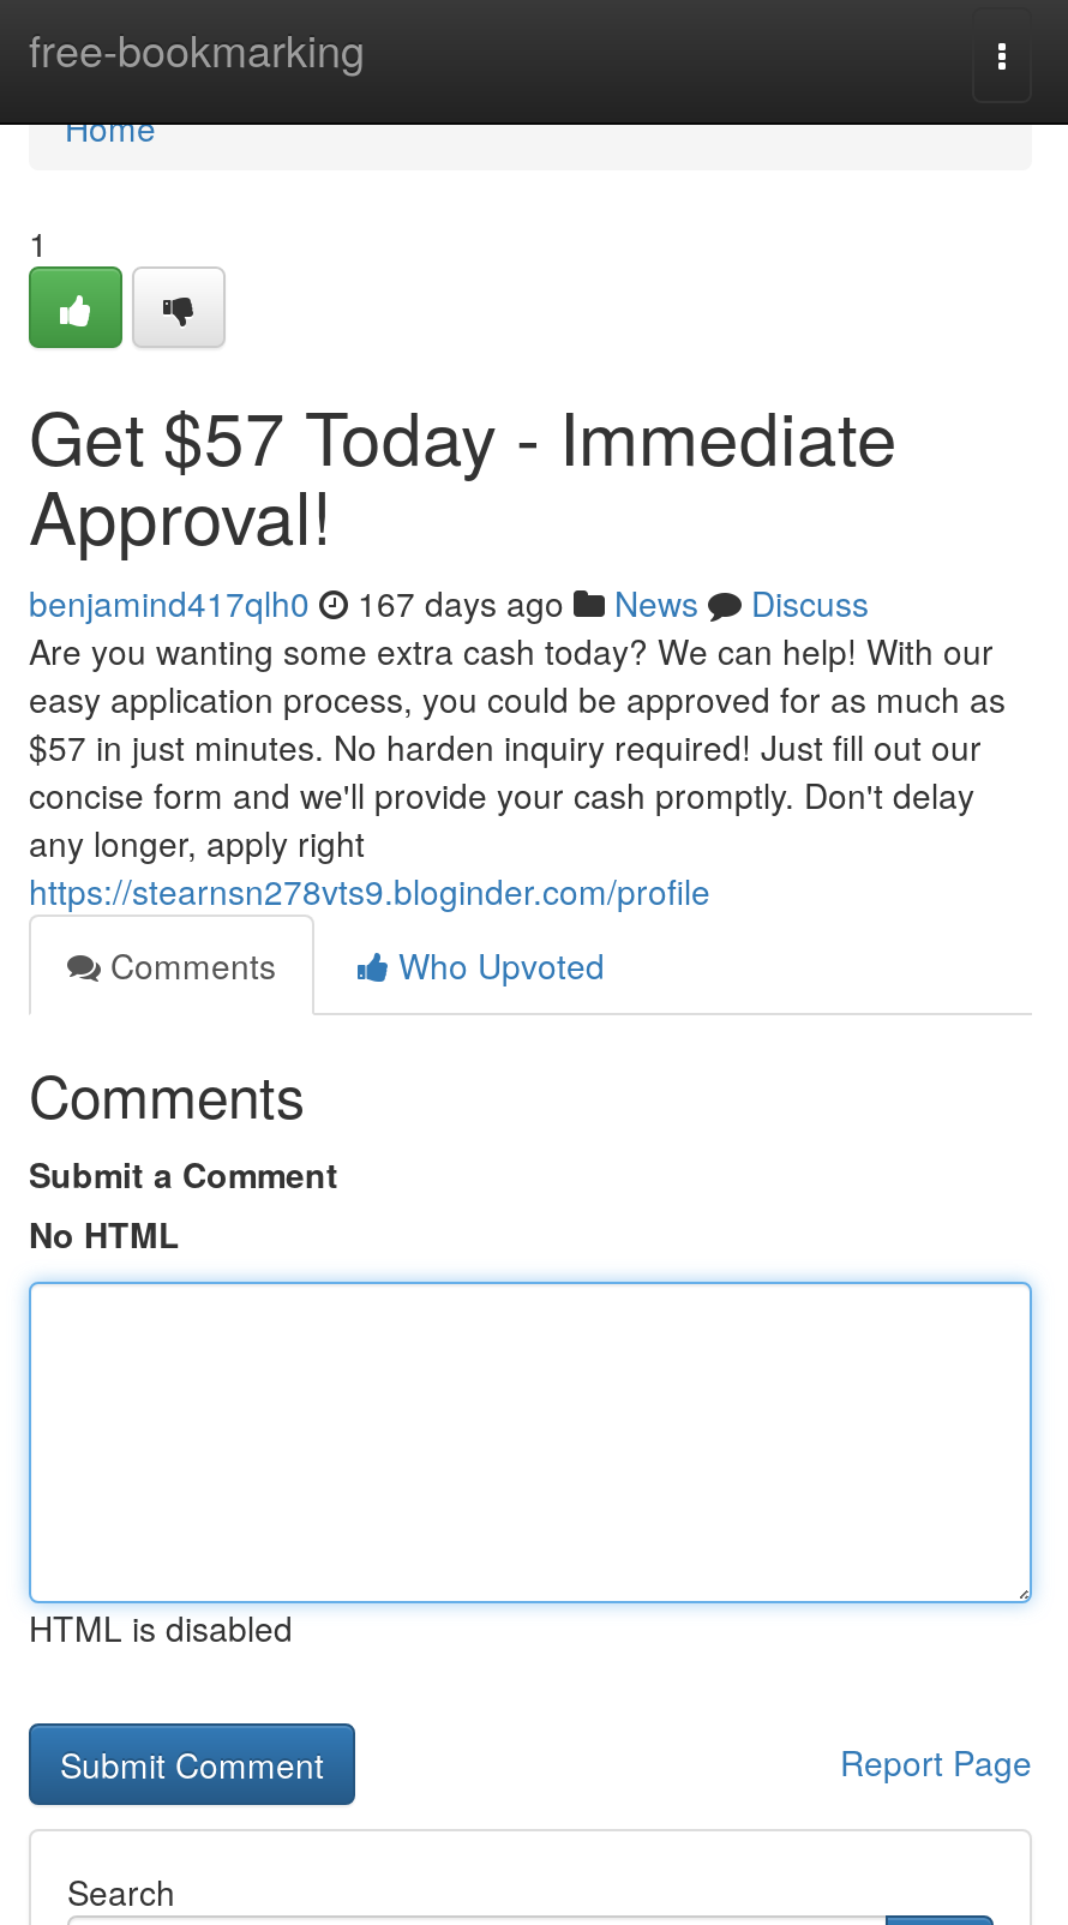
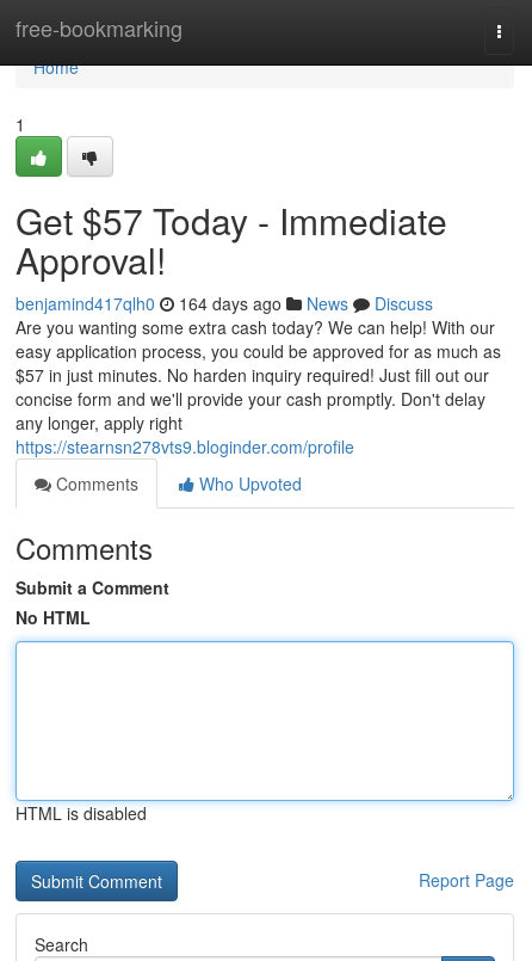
- benjamind417qlh0 167 days ago News Discuss
+ benjamind417qlh0 164 days ago News Discuss
